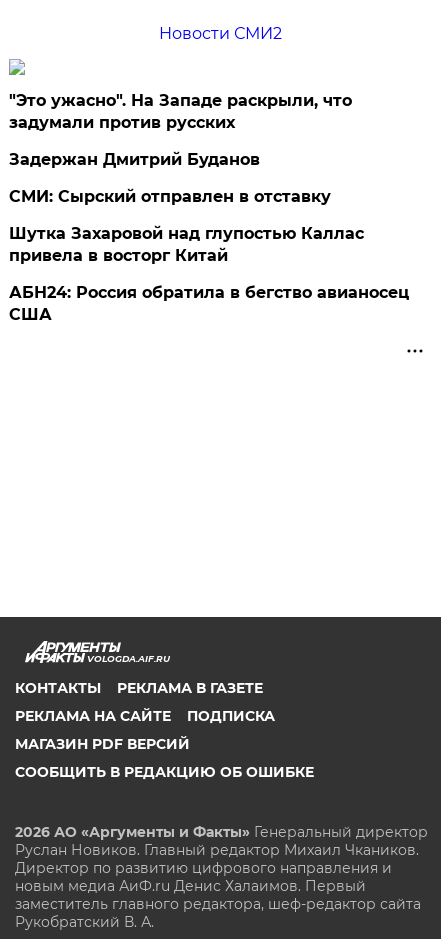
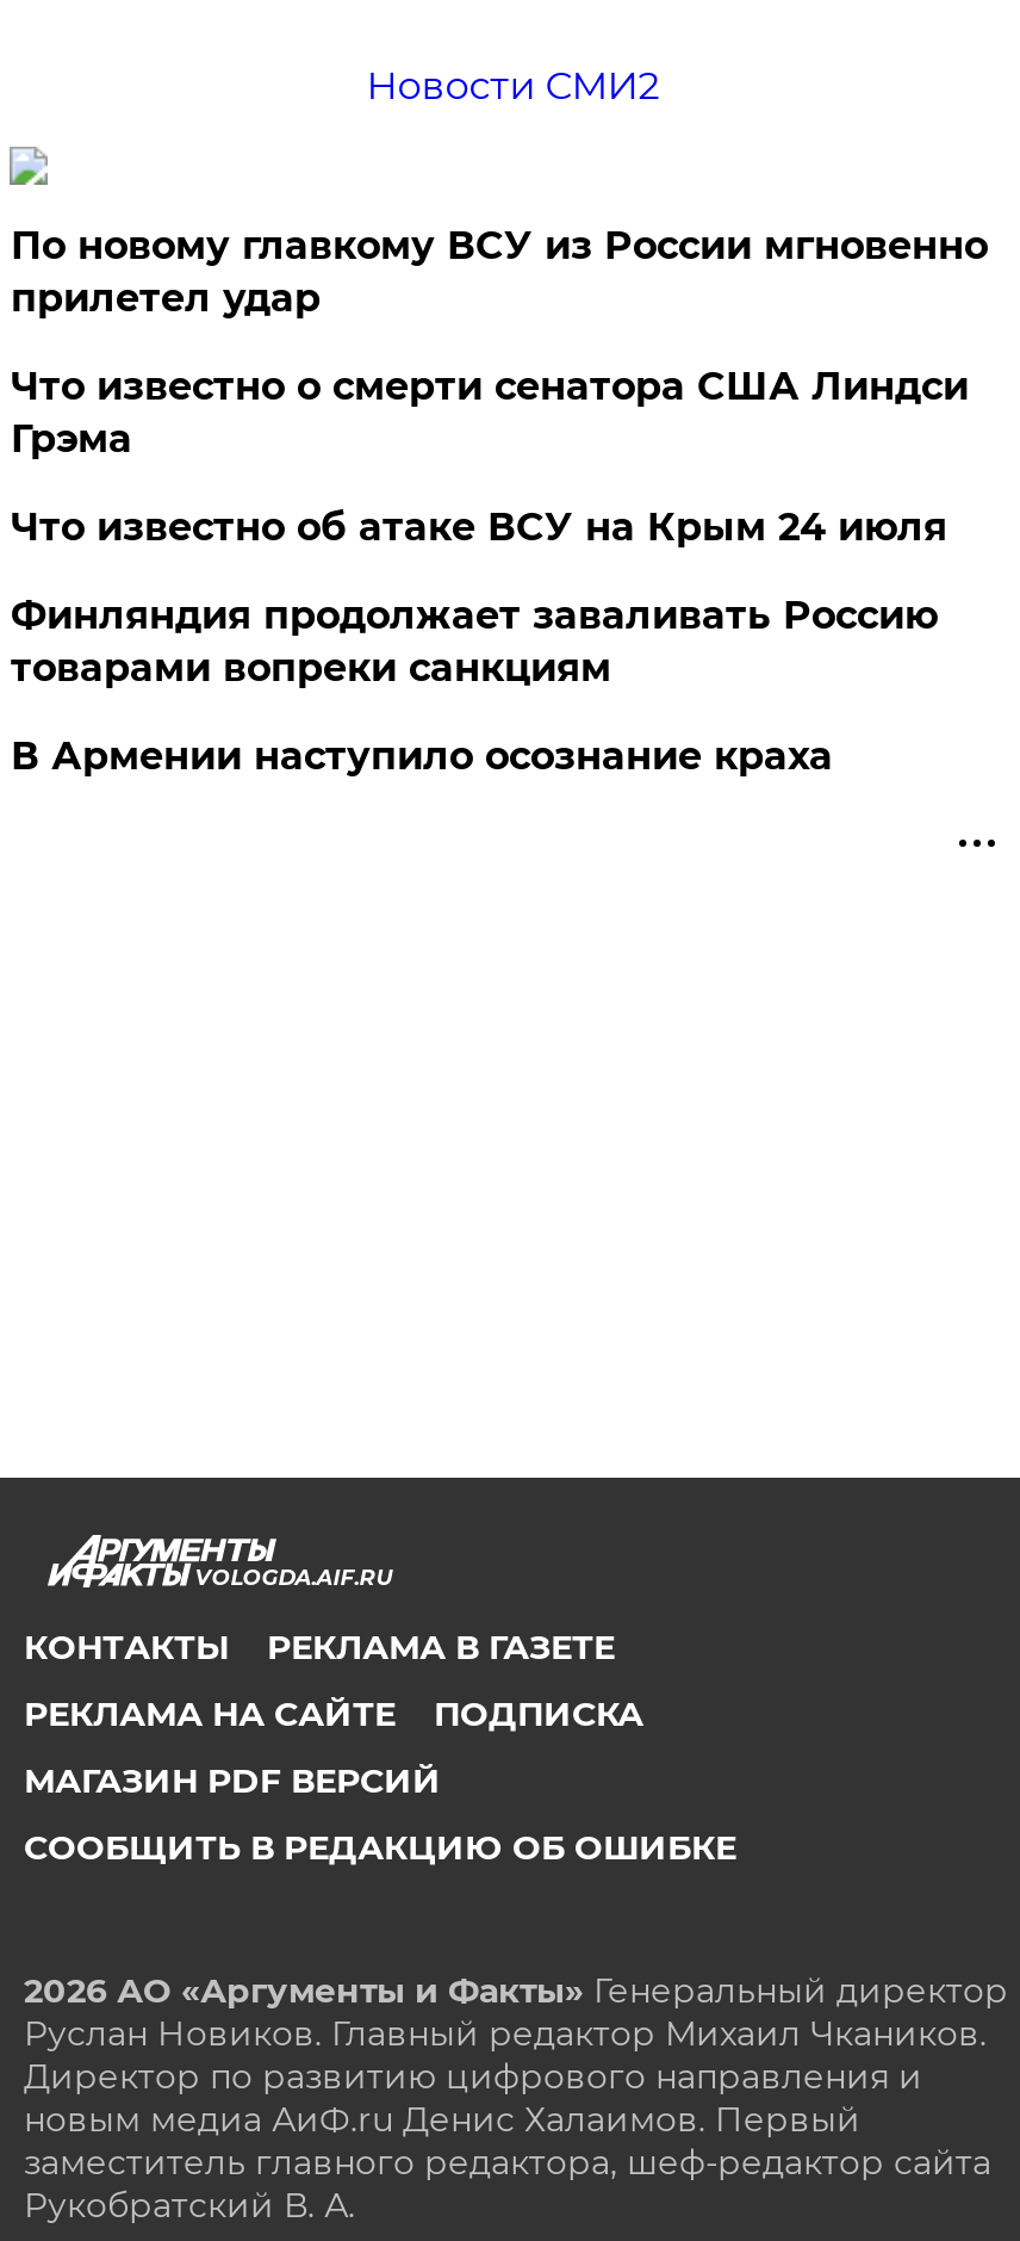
- "Это ужасно". На Западе раскрыли, что
- задумали против русских
+ По новому главкому ВСУ из России мгновенно
+ прилетел удар

- Задержан Дмитрий Буданов
+ Что известно о смерти сенатора США Линдси
+ Грэма

- СМИ: Сырский отправлен в отставку
+ Что известно об атаке ВСУ на Крым 24 июля

- Шутка Захаровой над глупостью Каллас
- привела в восторг Китай
+ Финляндия продолжает заваливать Россию
+ товарами вопреки санкциям

- АБН24: Россия обратила в бегство авианосец
- США
+ В Армении наступило осознание краха
